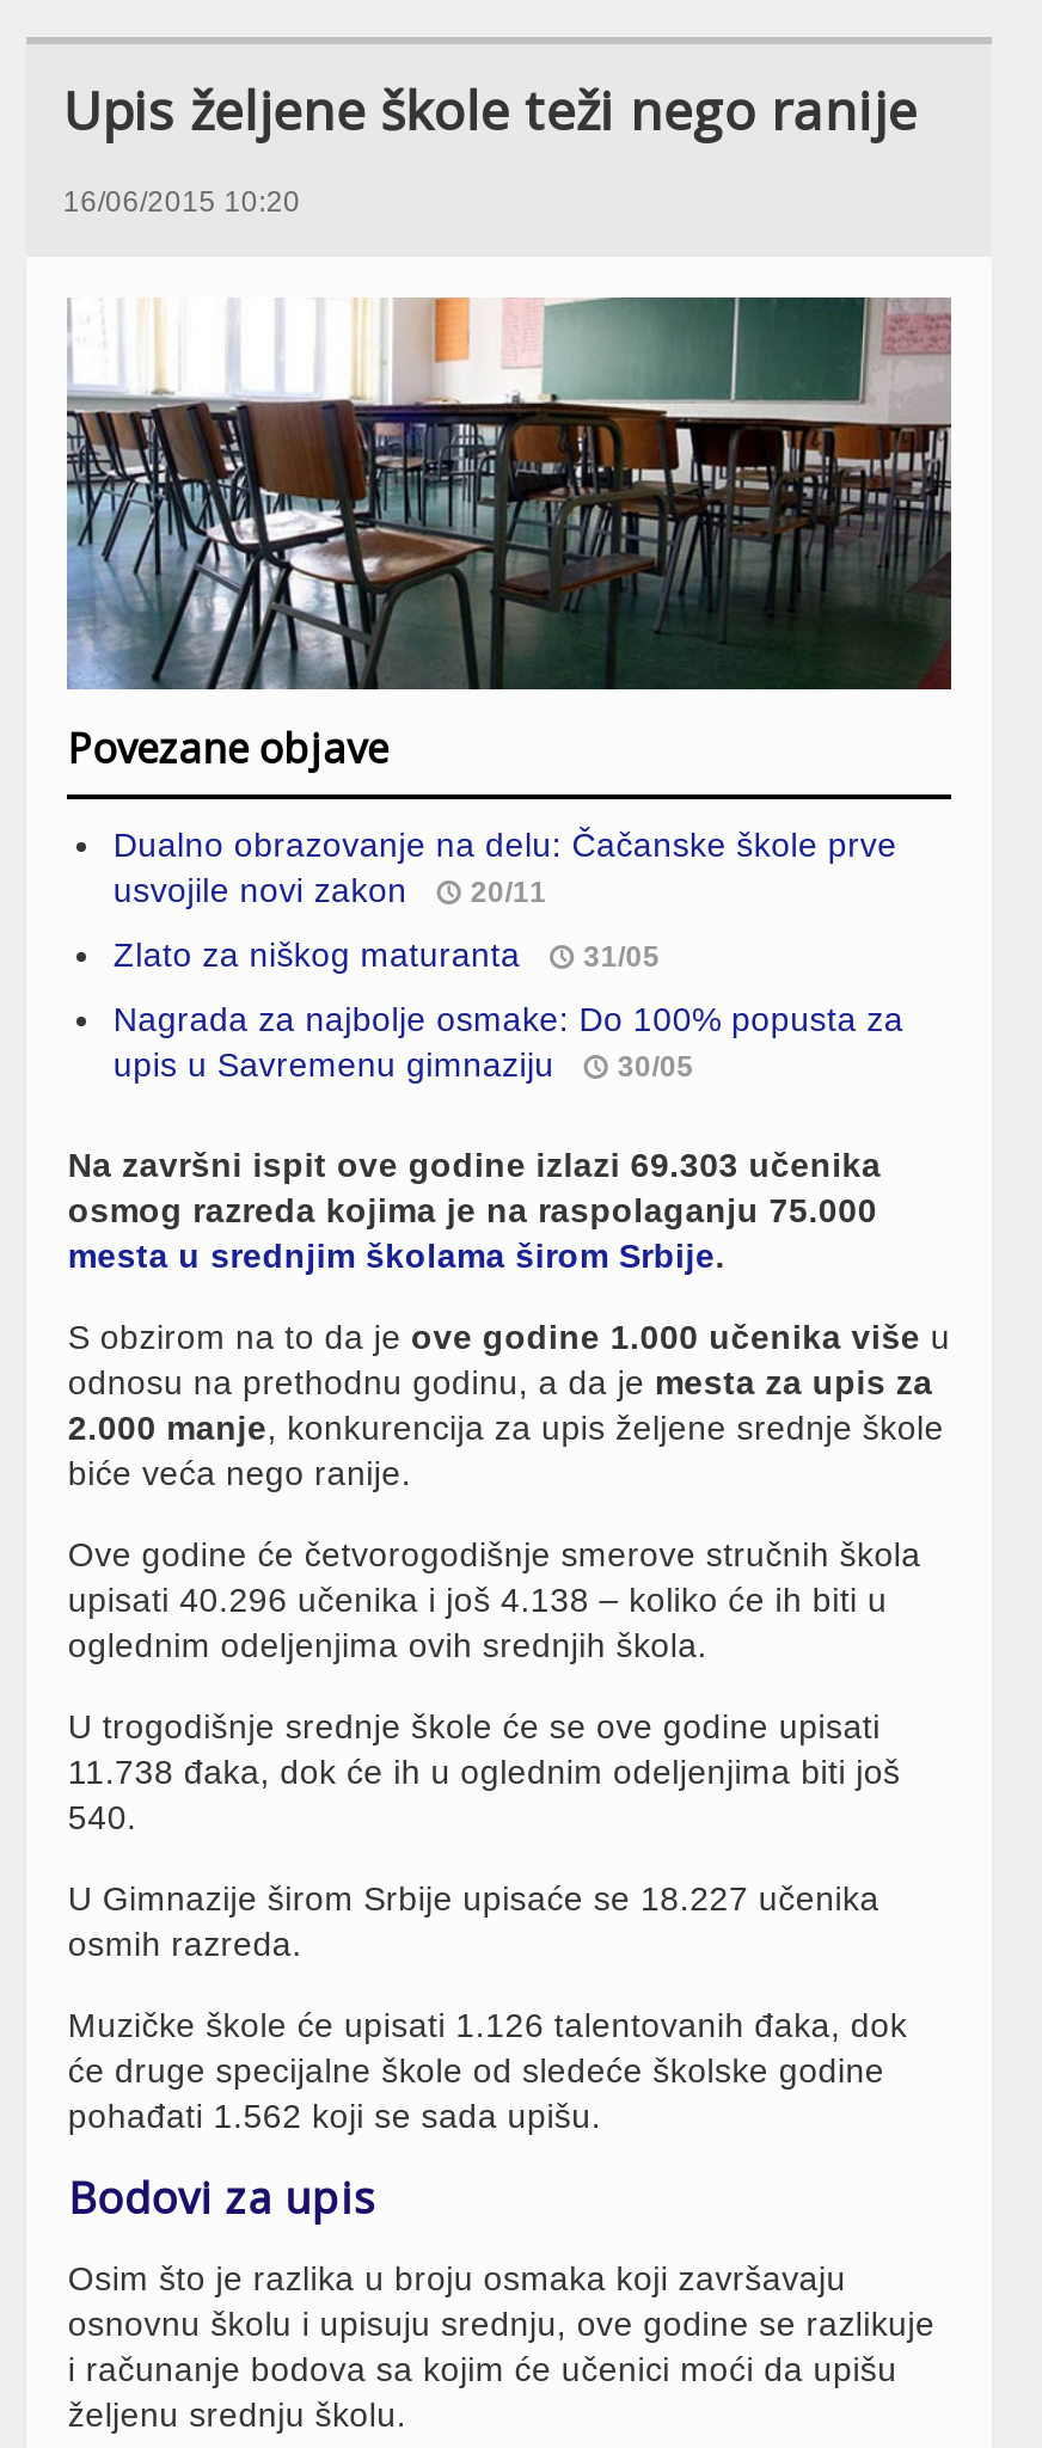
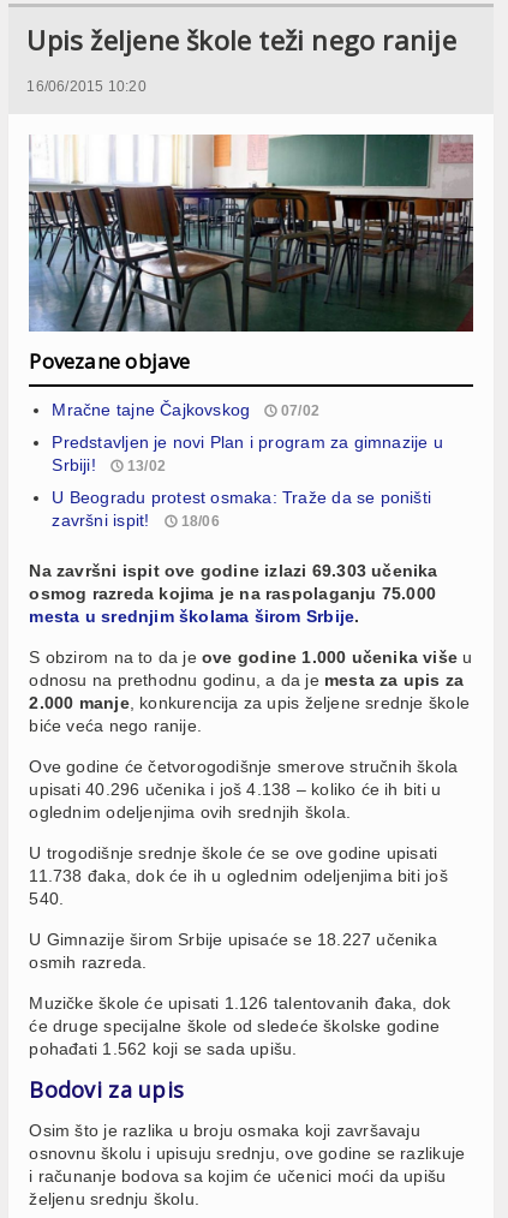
- Dualno obrazovanje na delu: Čačanske škole prve
- usvojile novi zakon
- 20/11
+ Mračne tajne Čajkovskog
+ 07/02

- Zlato za niškog maturanta
- 31/05
+ Predstavljen je novi Plan i program za gimnazije u
+ Srbiji!
+ 13/02

- Nagrada za najbolje osmake: Do 100% popusta za
- upis u Savremenu gimnaziju
- 30/05
+ U Beogradu protest osmaka: Traže da se poništi
+ završni ispit!
+ 18/06
